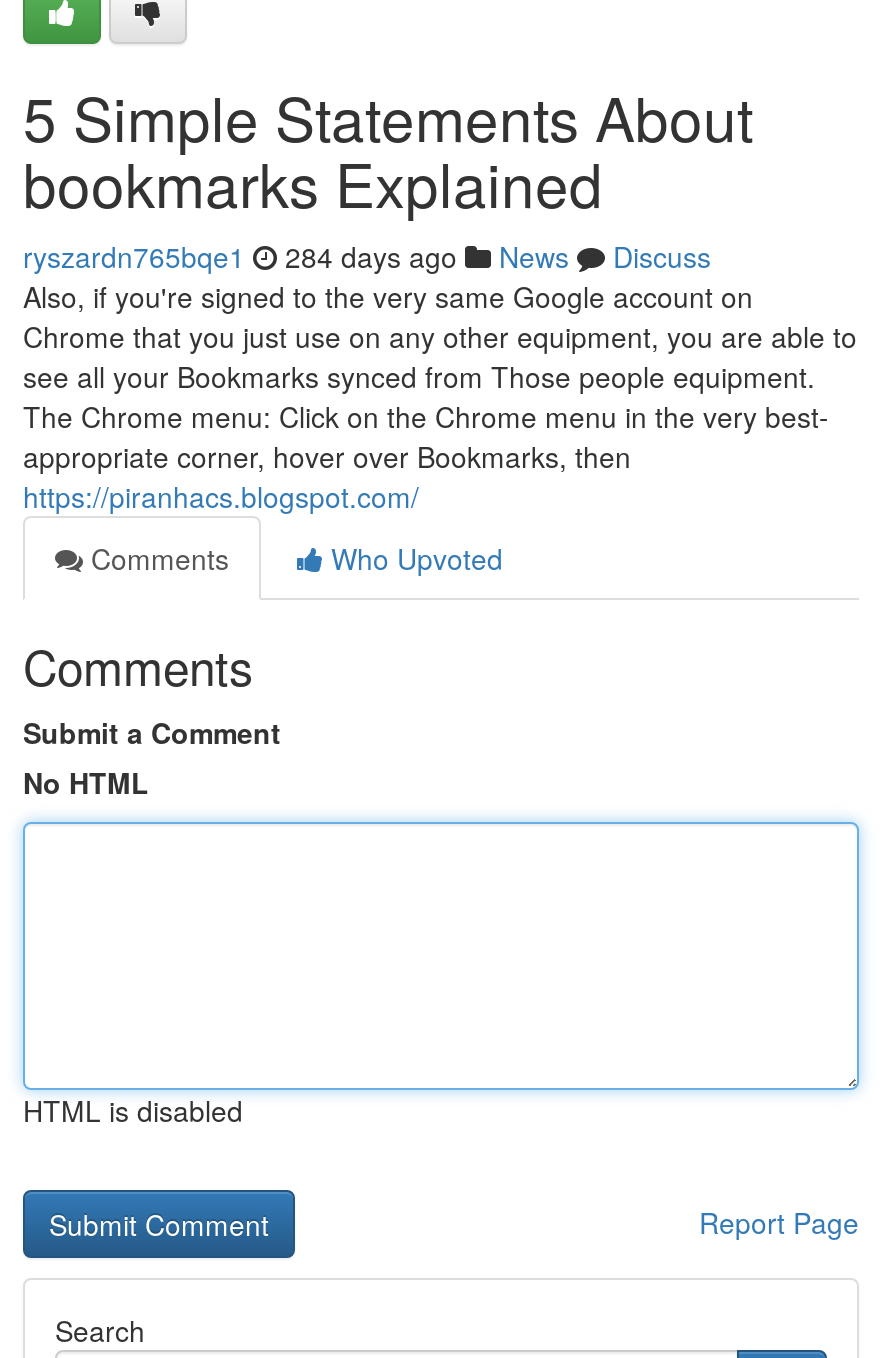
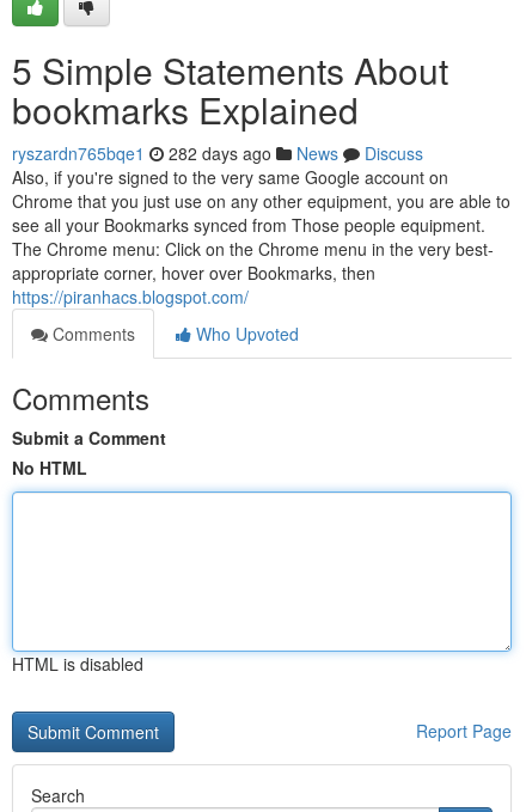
- ryszardn765bqe1 284 days ago News Discuss
+ ryszardn765bqe1 282 days ago News Discuss
